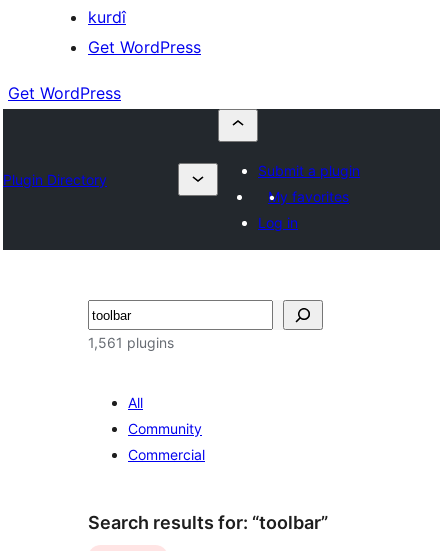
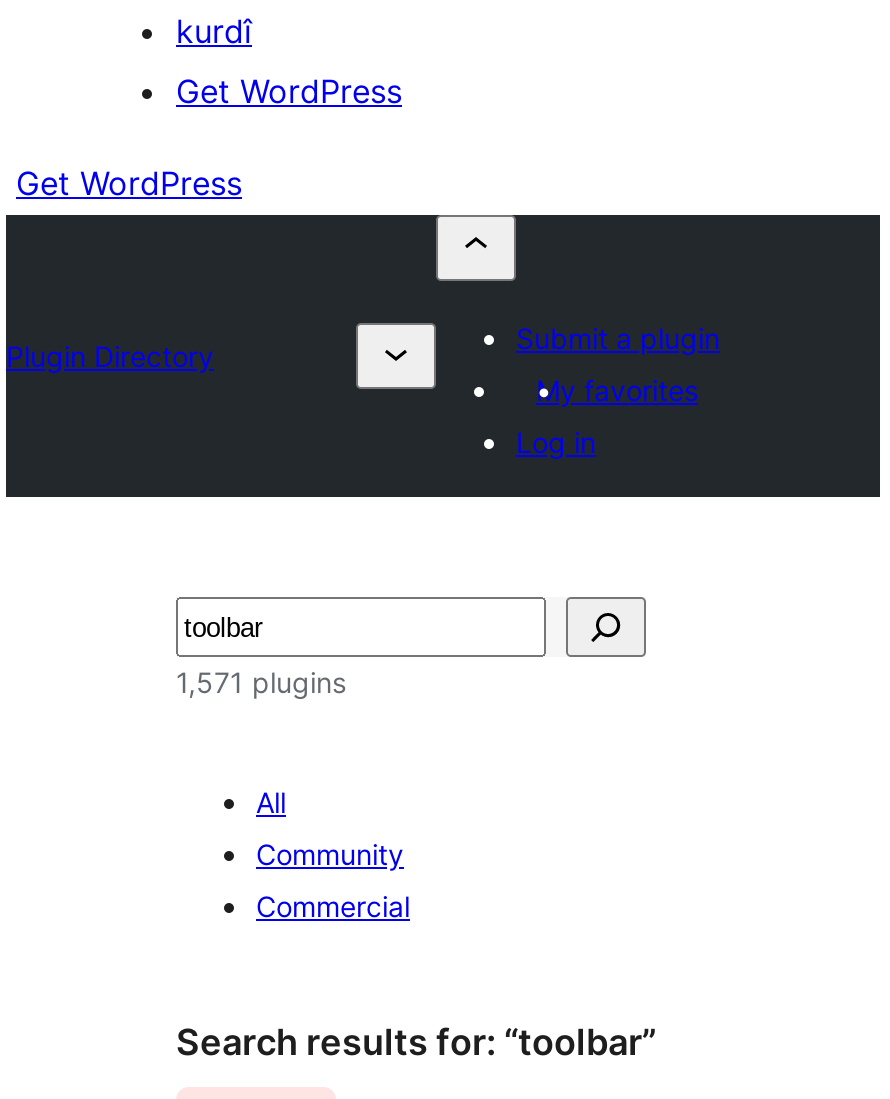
- 1,561 plugins
+ 1,571 plugins
